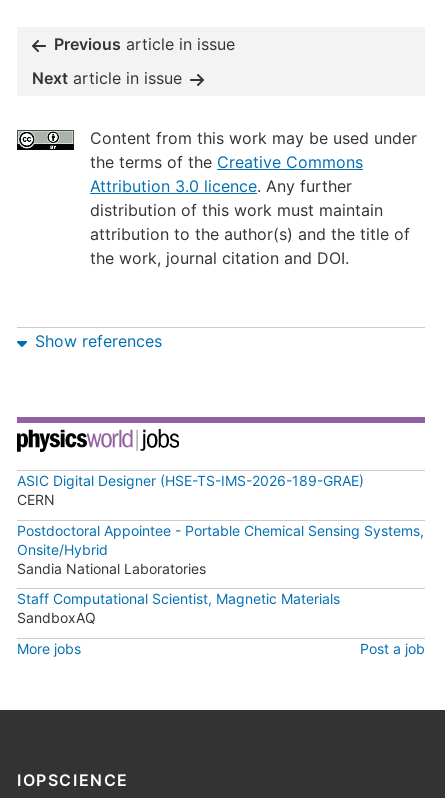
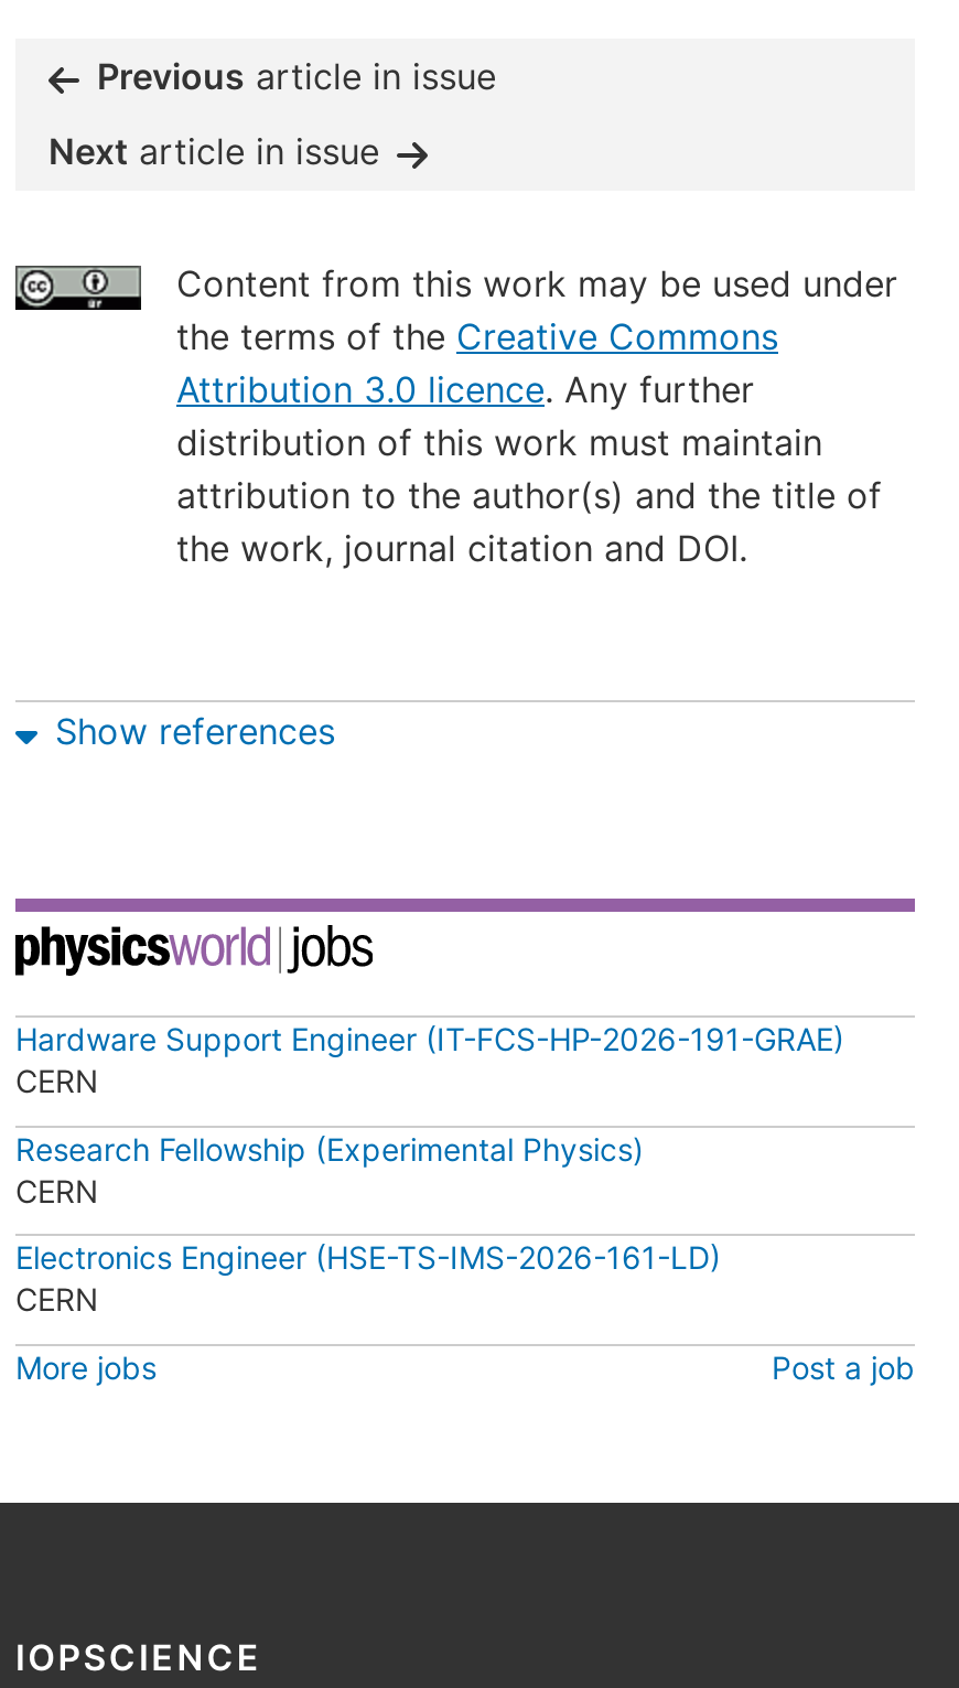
- ASIC Digital Designer (HSE-TS-IMS-2026-189-GRAE)
+ Hardware Support Engineer (IT-FCS-HP-2026-191-GRAE)

- Postdoctoral Appointee - Portable Chemical Sensing Systems,
- Onsite/Hybrid
- Sandia National Laboratories
+ Research Fellowship (Experimental Physics)
+ CERN

- Staff Computational Scientist, Magnetic Materials
- SandboxAQ
+ Electronics Engineer (HSE-TS-IMS-2026-161-LD)
+ CERN
